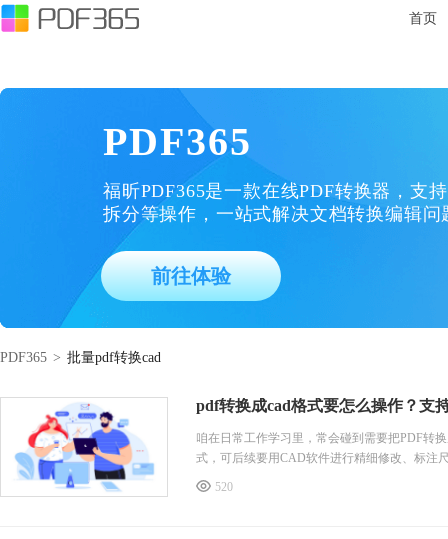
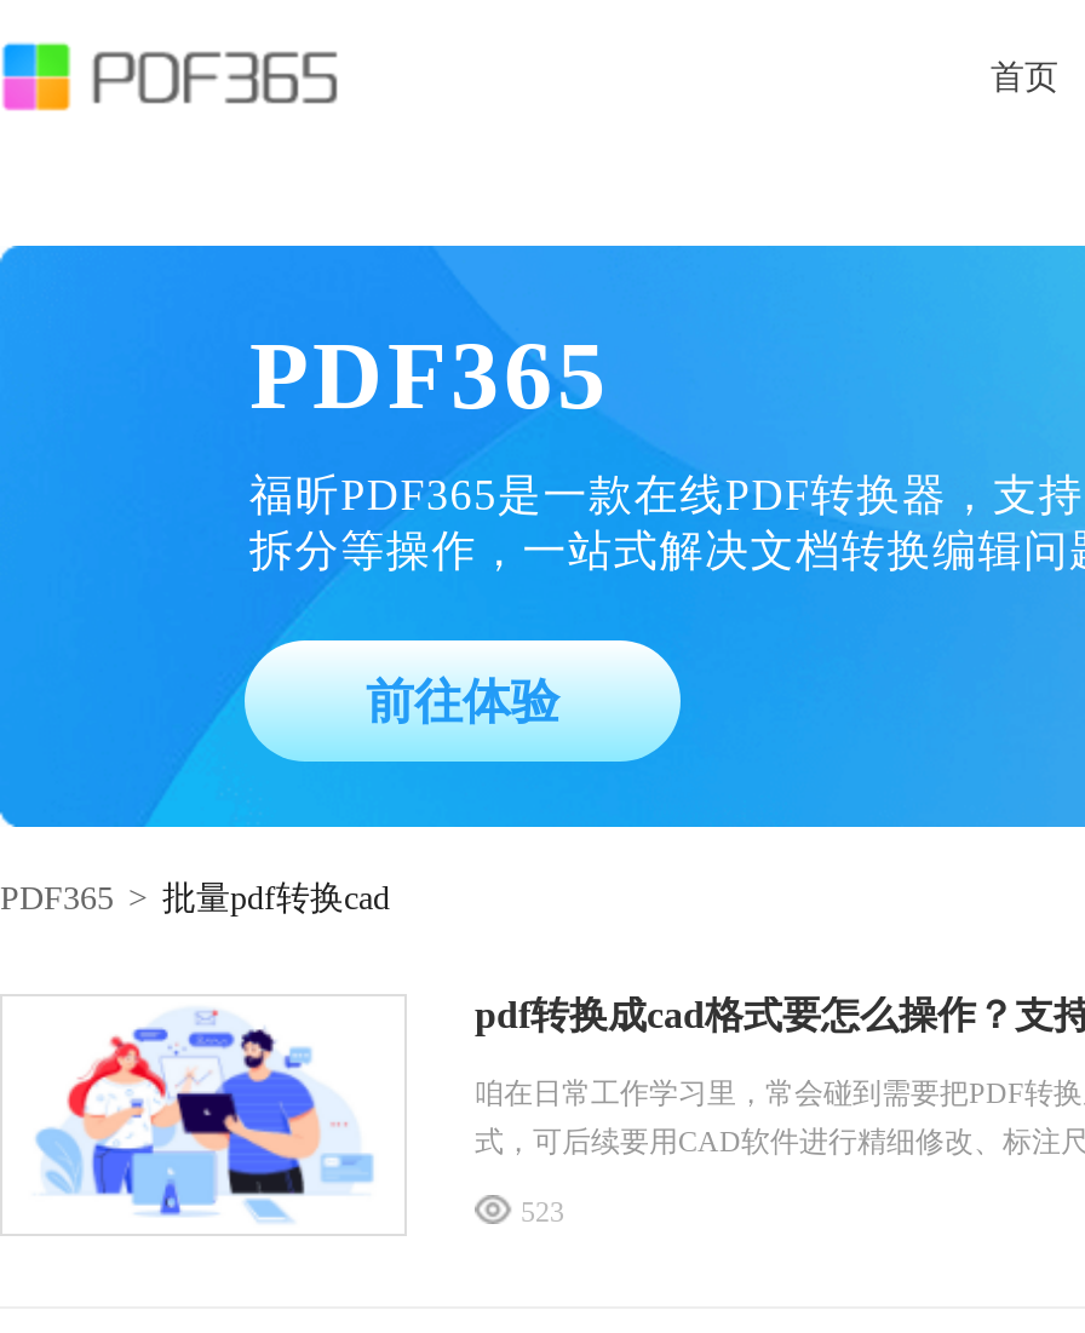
- 520
+ 523
